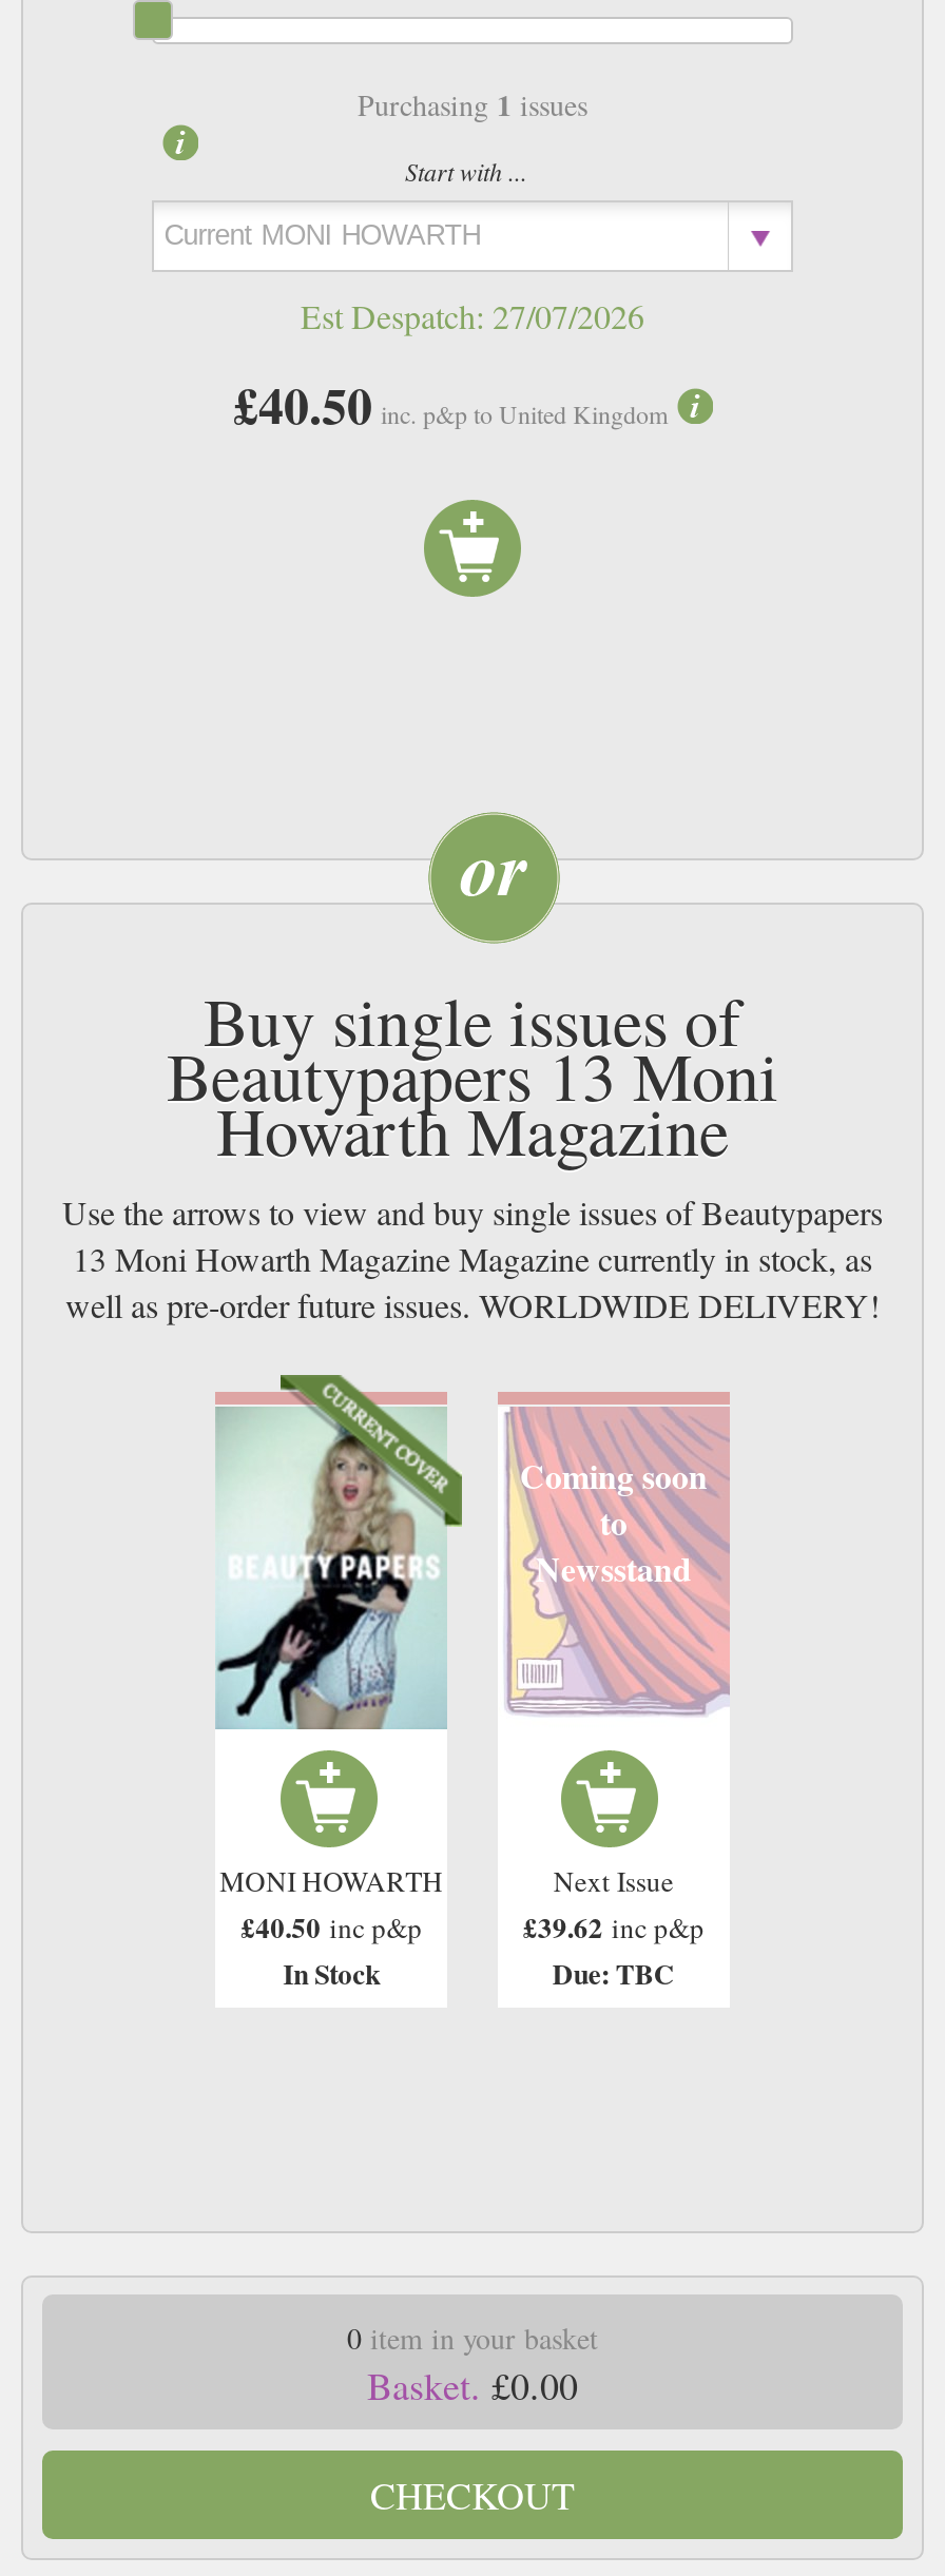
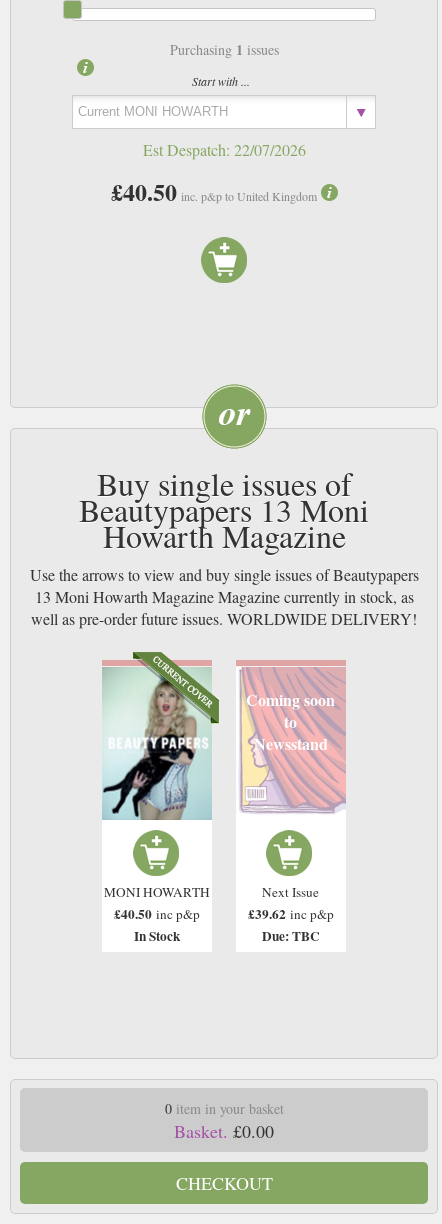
- Est Despatch: 27/07/2026
+ Est Despatch: 22/07/2026
